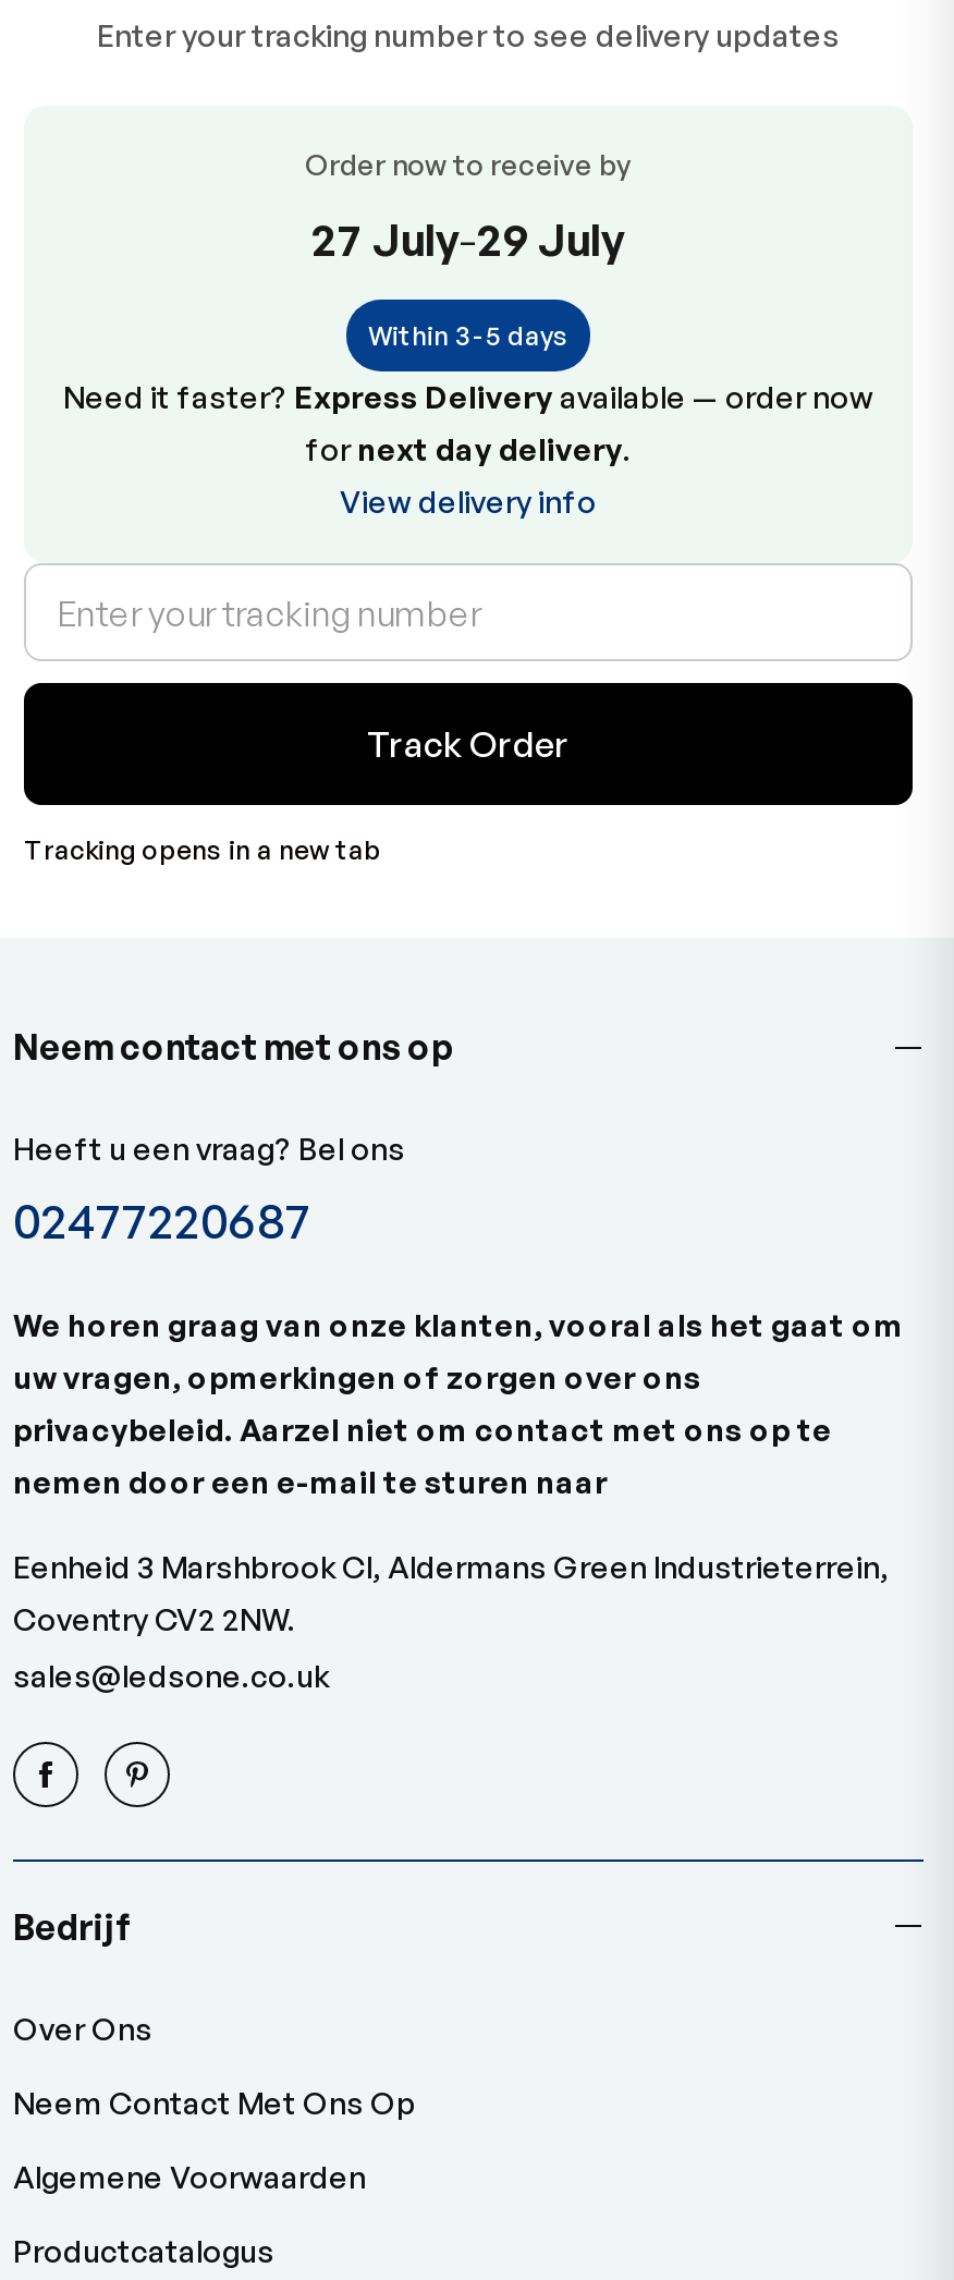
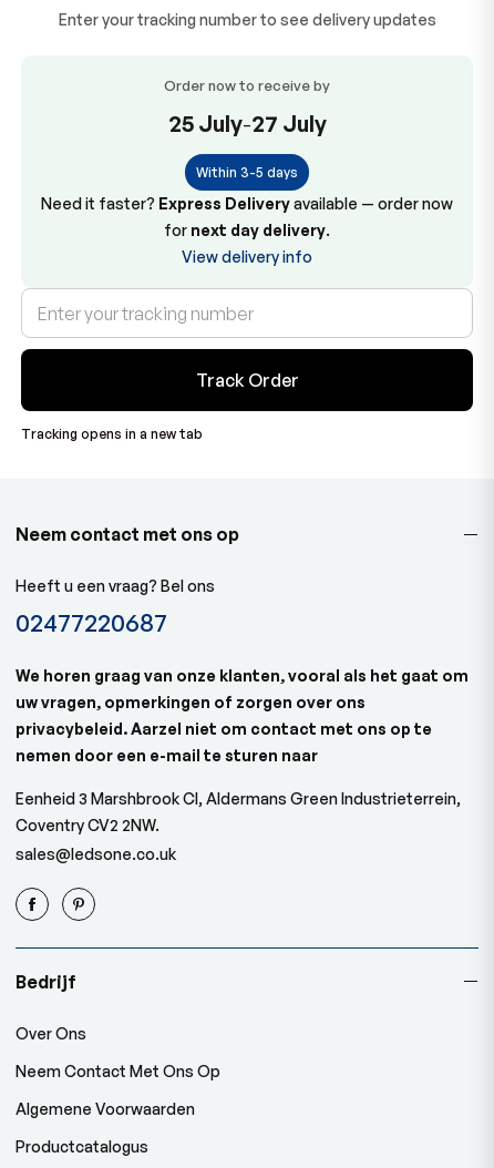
- 27 July-29 July
+ 25 July-27 July
